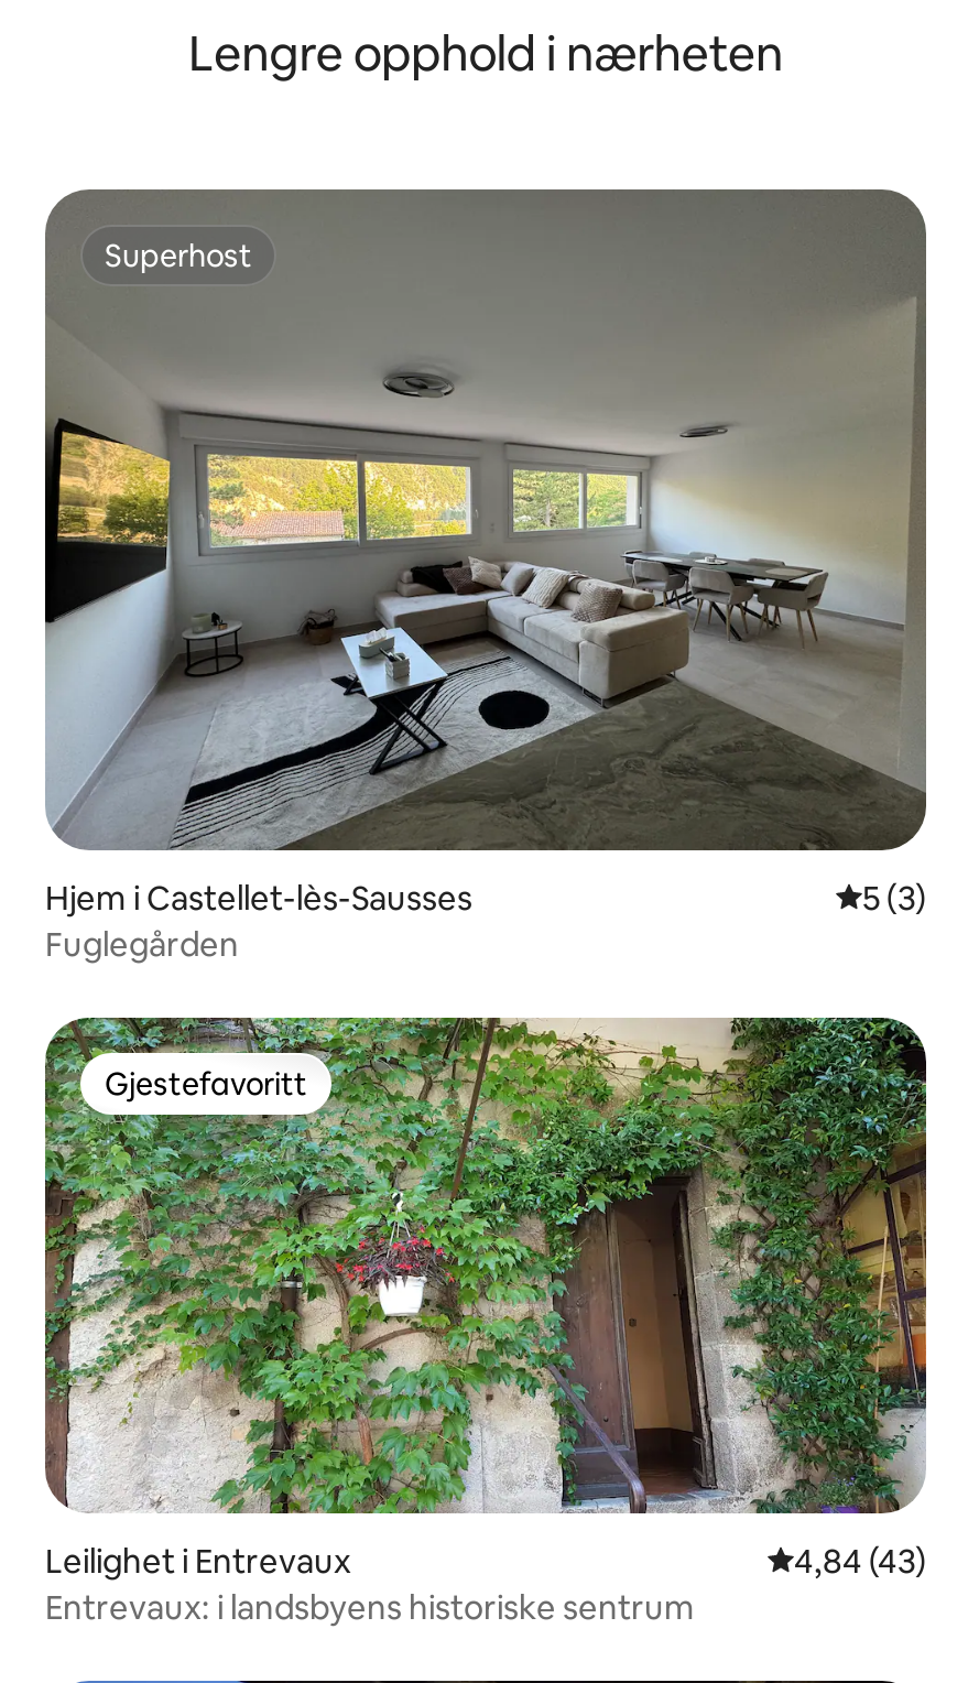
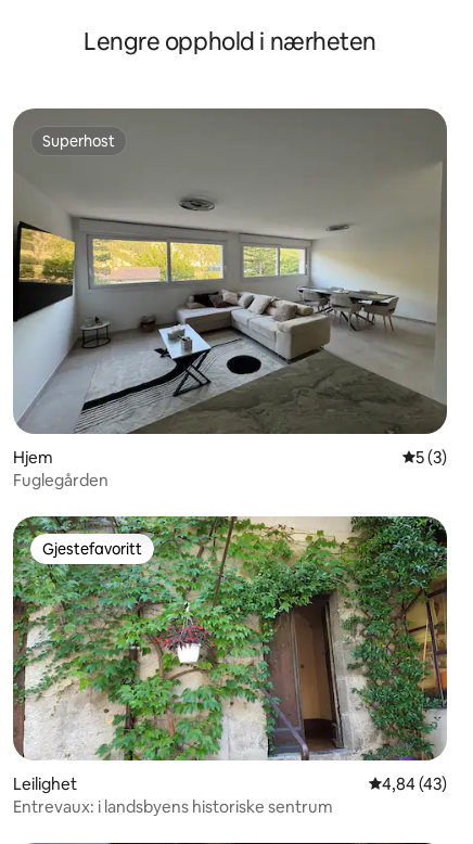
- Hjem i Castellet-lès-Sausses
+ Hjem

- Leilighet i Entrevaux
+ Leilighet
